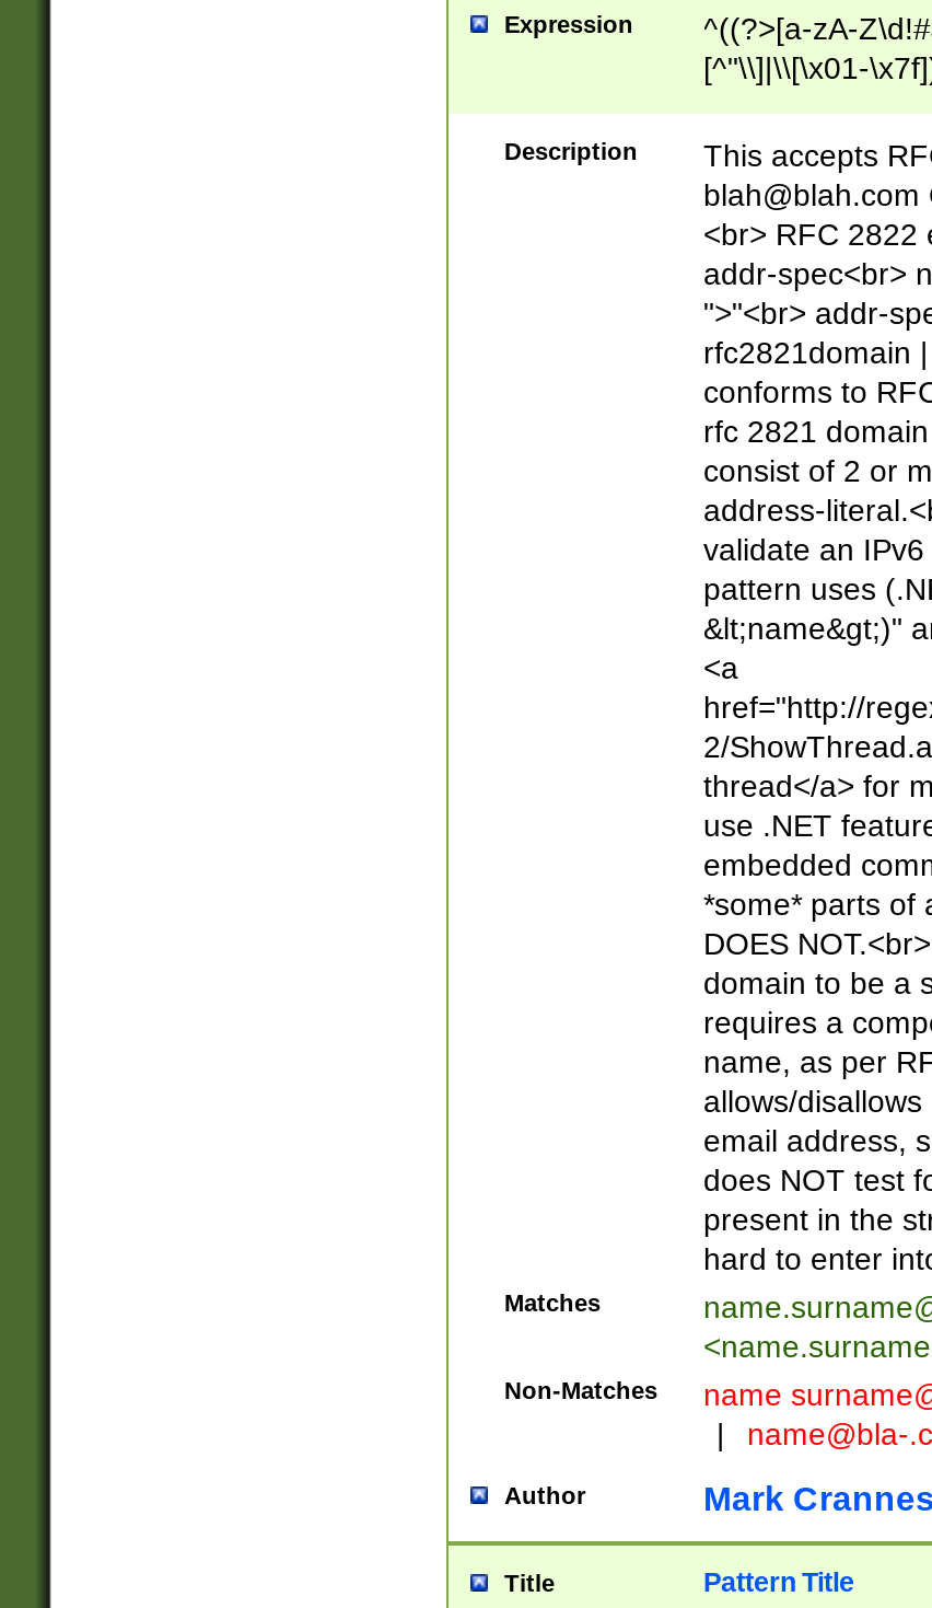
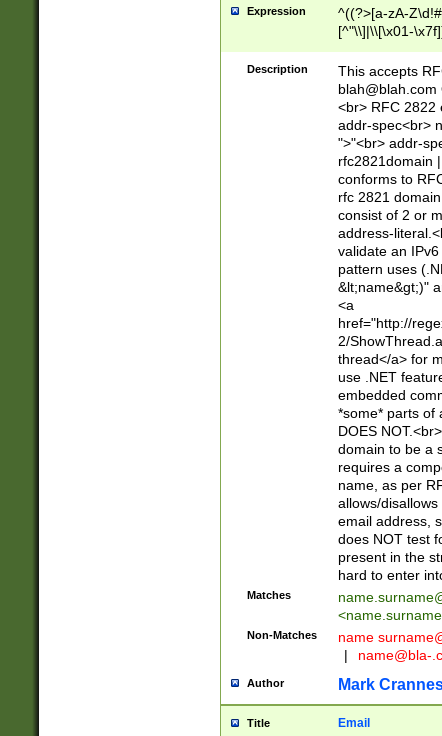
- Pattern Title
+ Email
